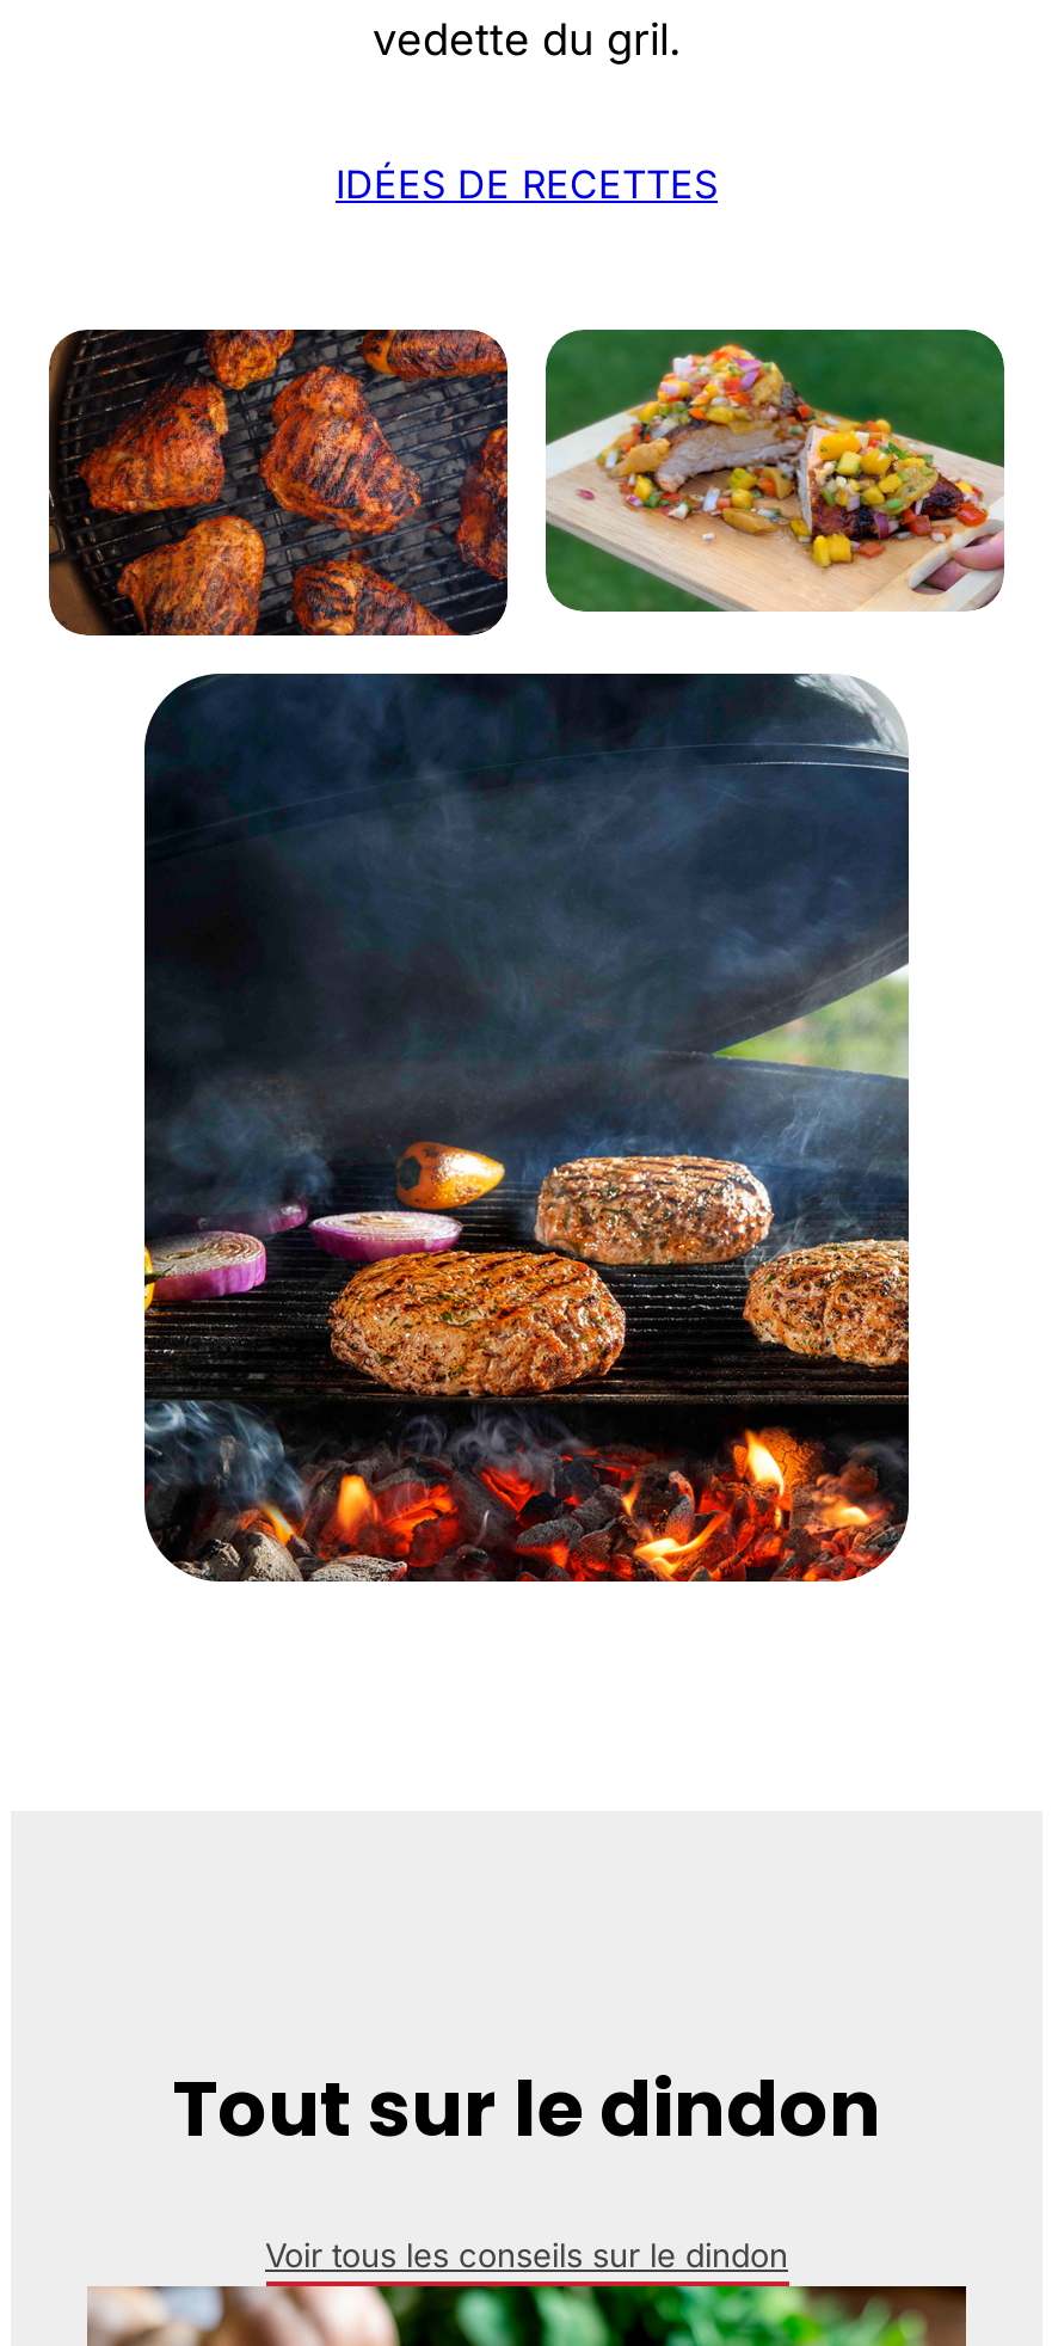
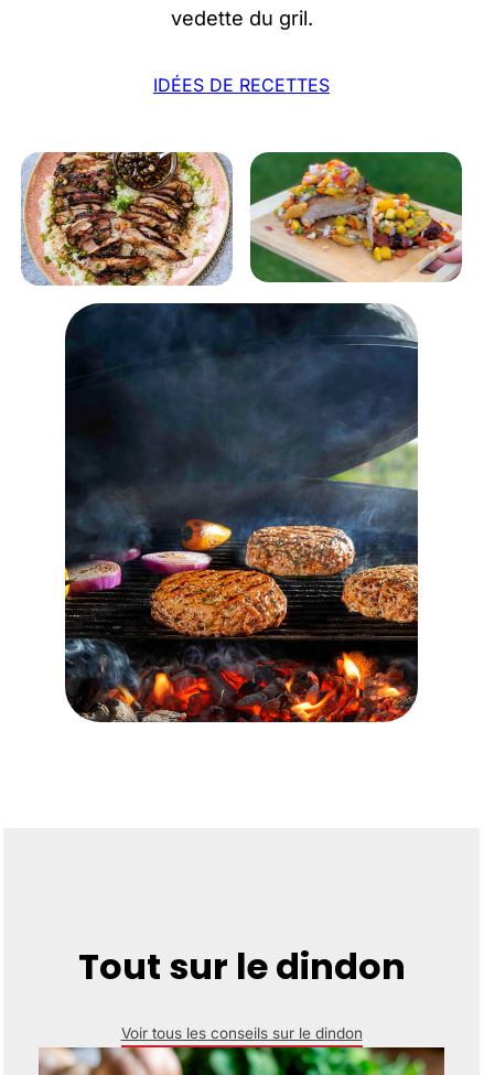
- [image]
+ [image]
